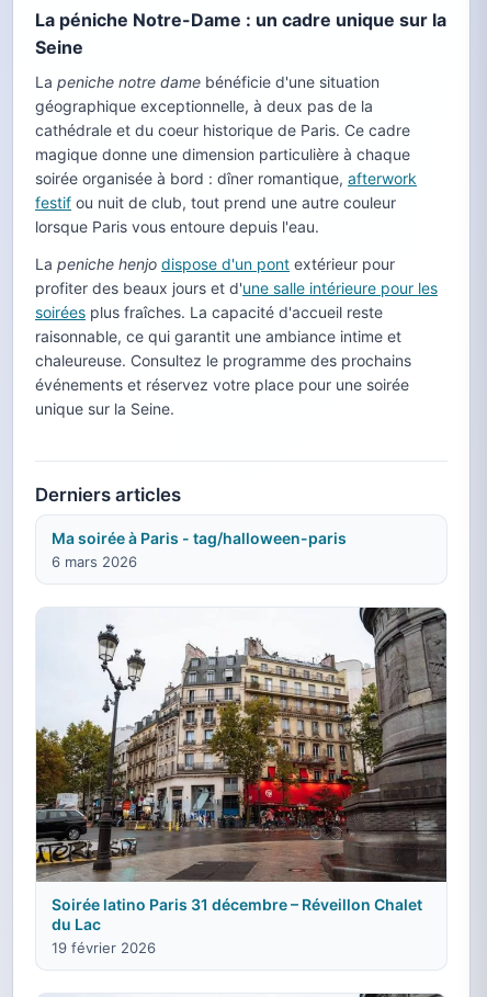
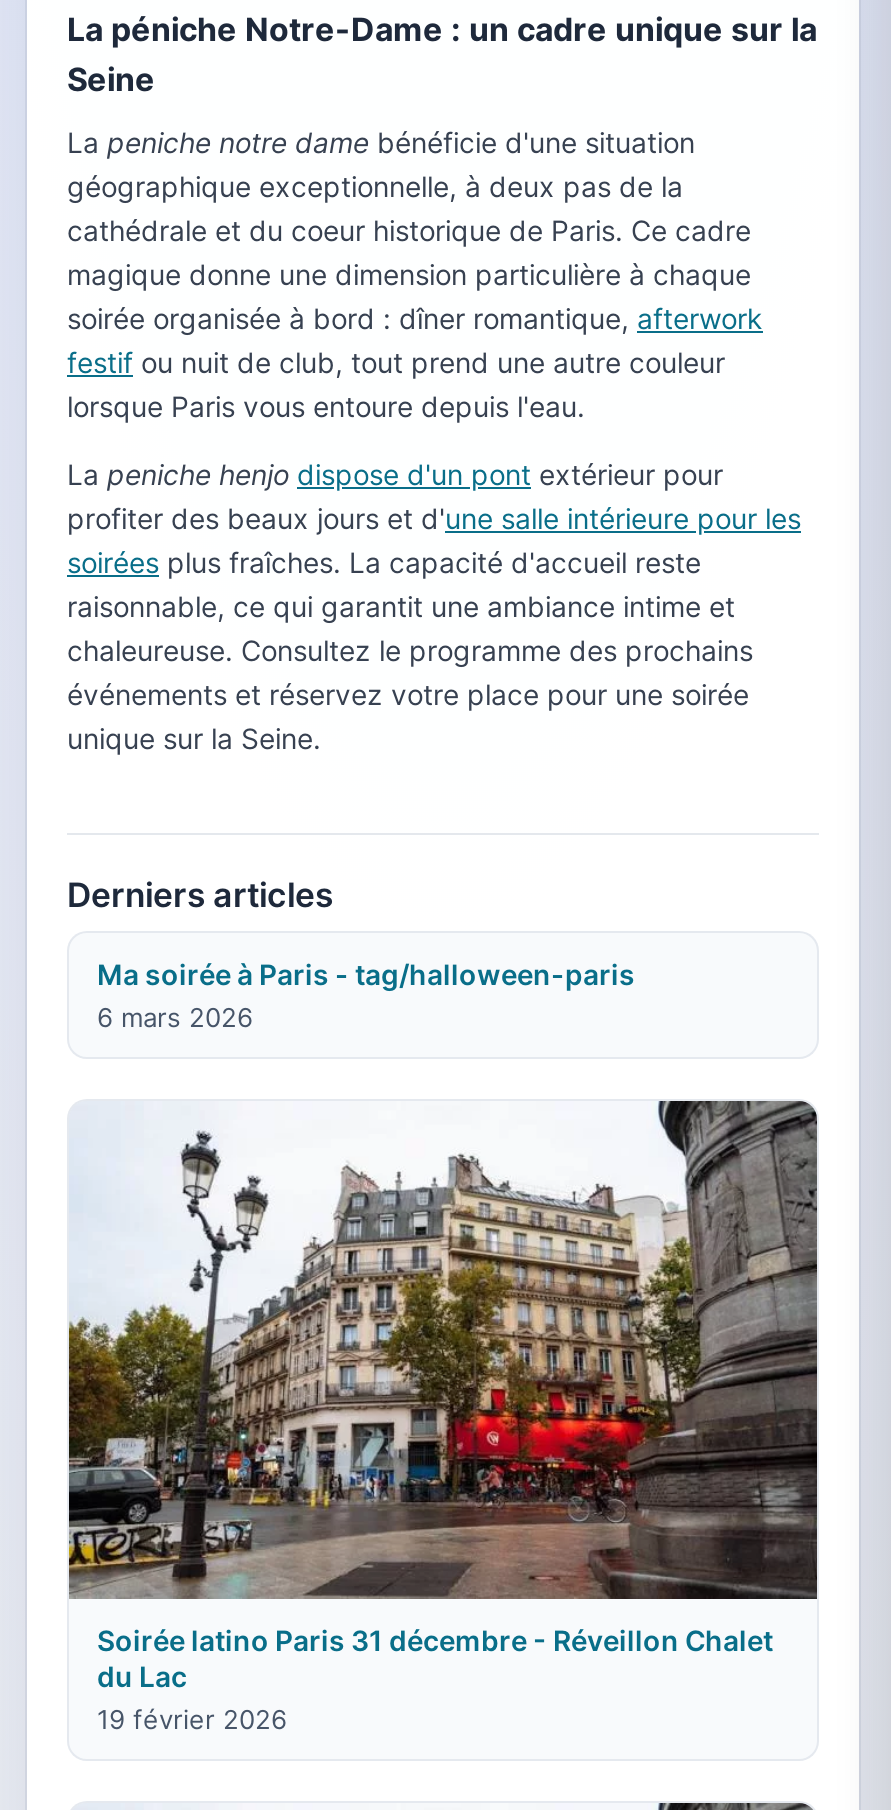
- Soirée latino Paris 31 décembre – Réveillon Chalet
+ Soirée latino Paris 31 décembre - Réveillon Chalet
